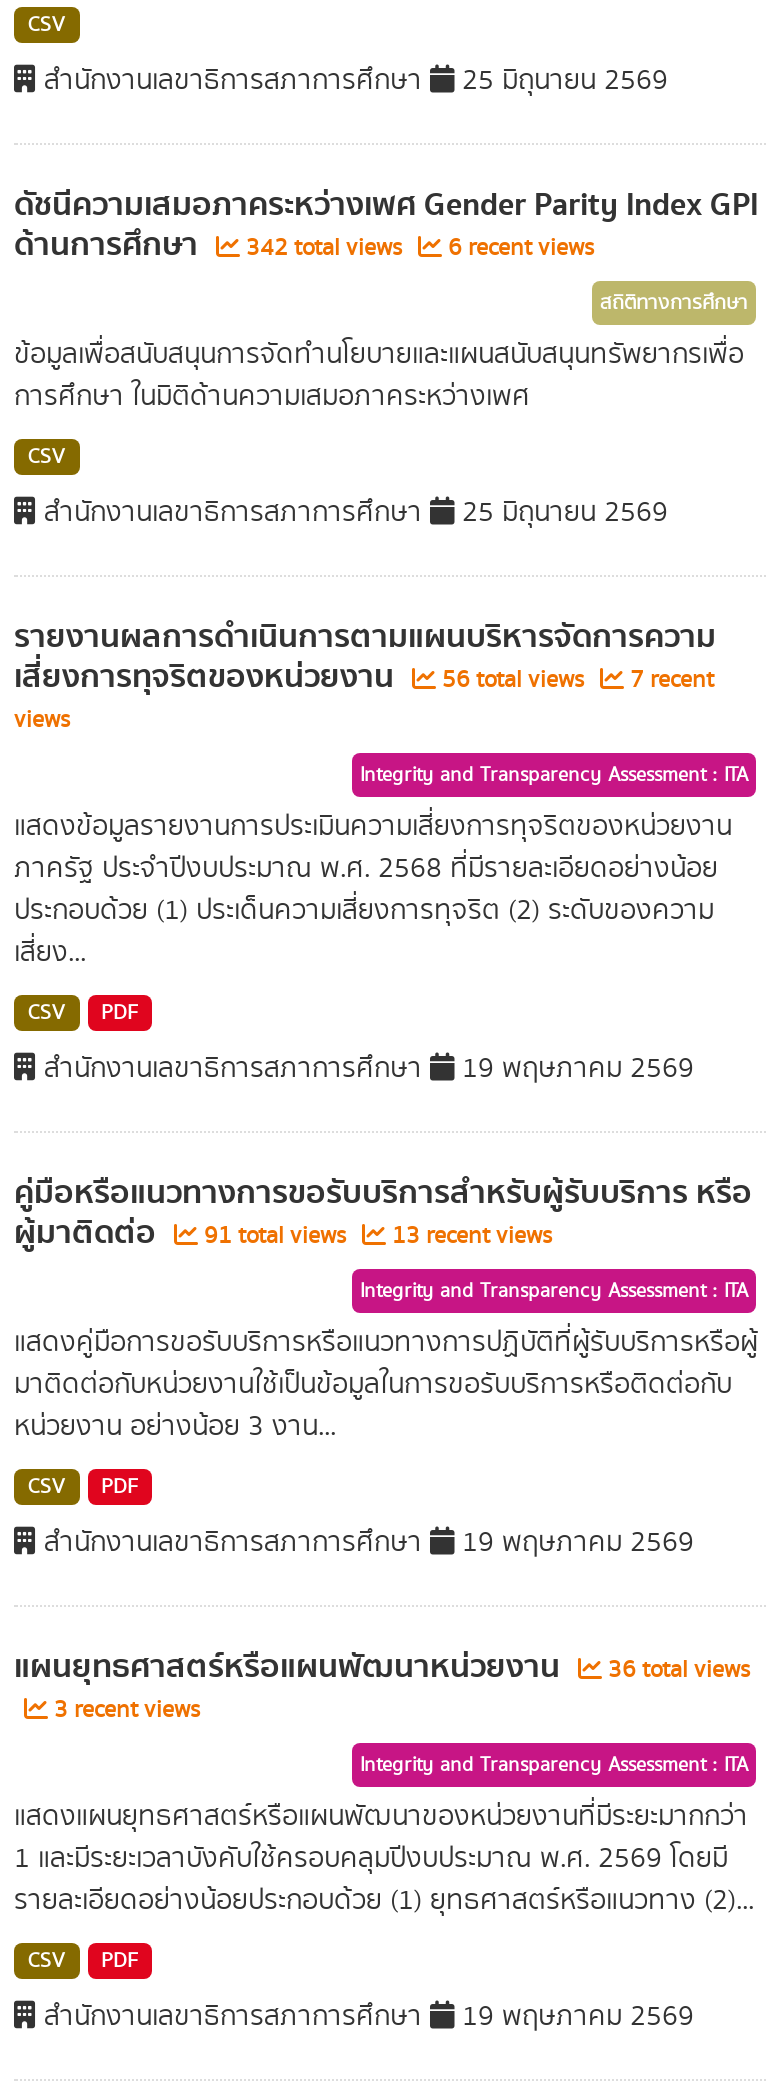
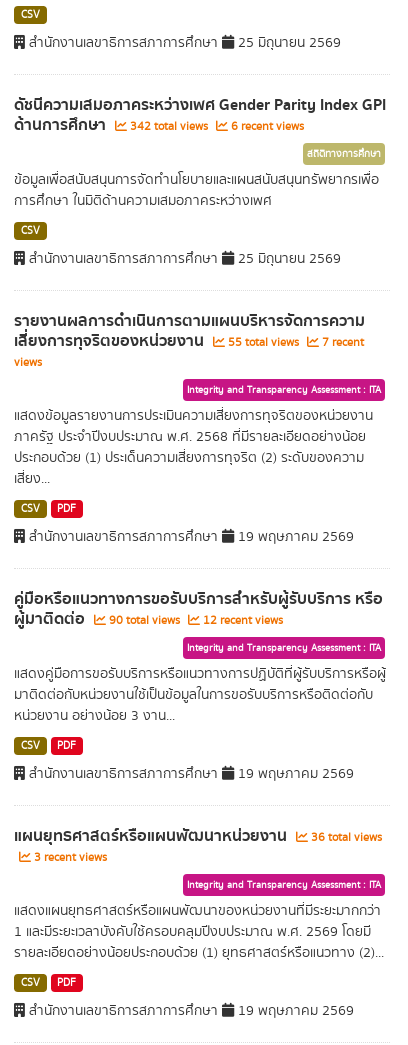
- เสี่ยงการทุจริตของหน่วยงาน 56 total views 7 recent
+ เสี่ยงการทุจริตของหน่วยงาน 55 total views 7 recent

- 91 total views
+ 90 total views

- 13 recent views
+ 12 recent views
